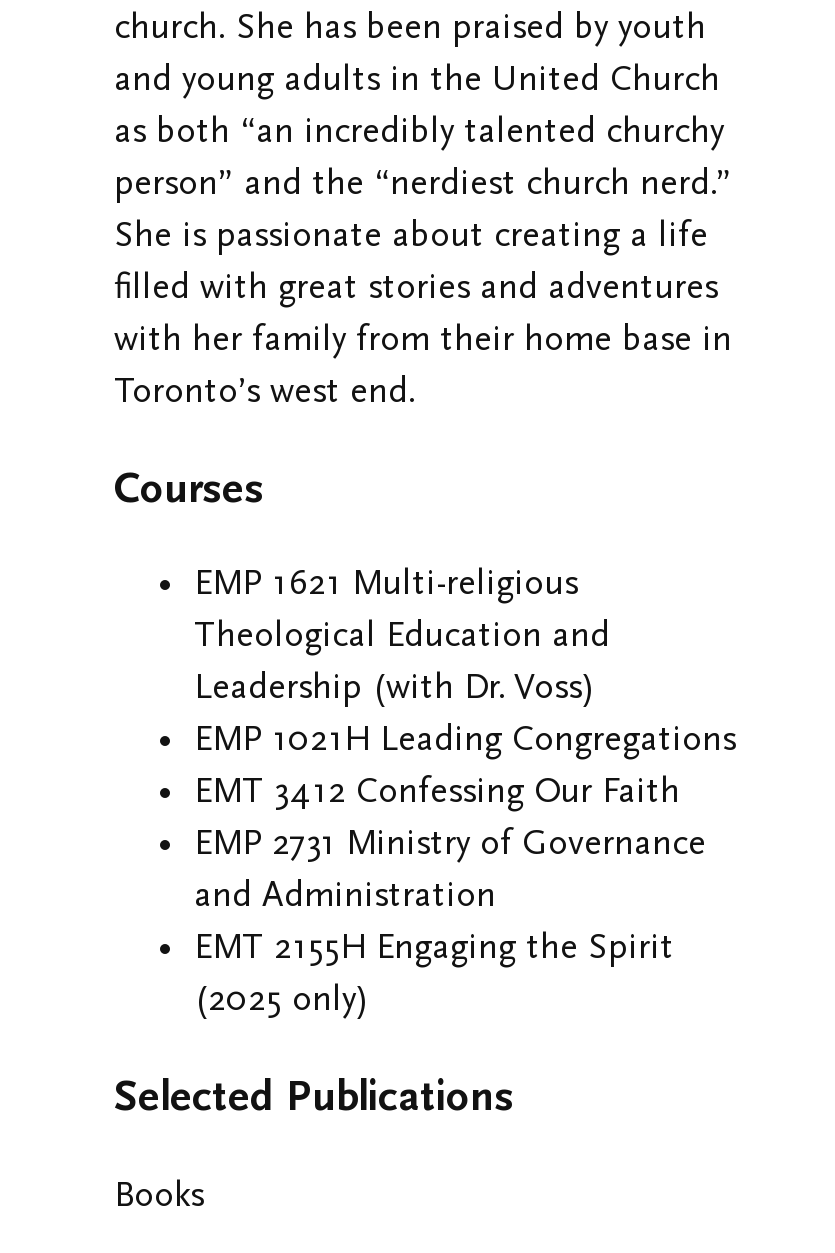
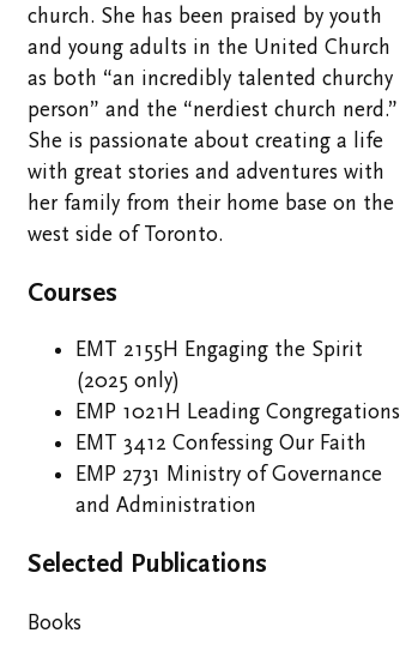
- filled with great stories and adventures
- with her family from their home base in
- Toronto’s west end.
+ with great stories and adventures with
+ her family from their home base on the
+ west side of Toronto.

- EMP 1621 Multi-religious
- Theological Education and
- Leadership (with Dr. Voss)

moved up: EMT 2155H Engaging the Spirit | (2025 only)
